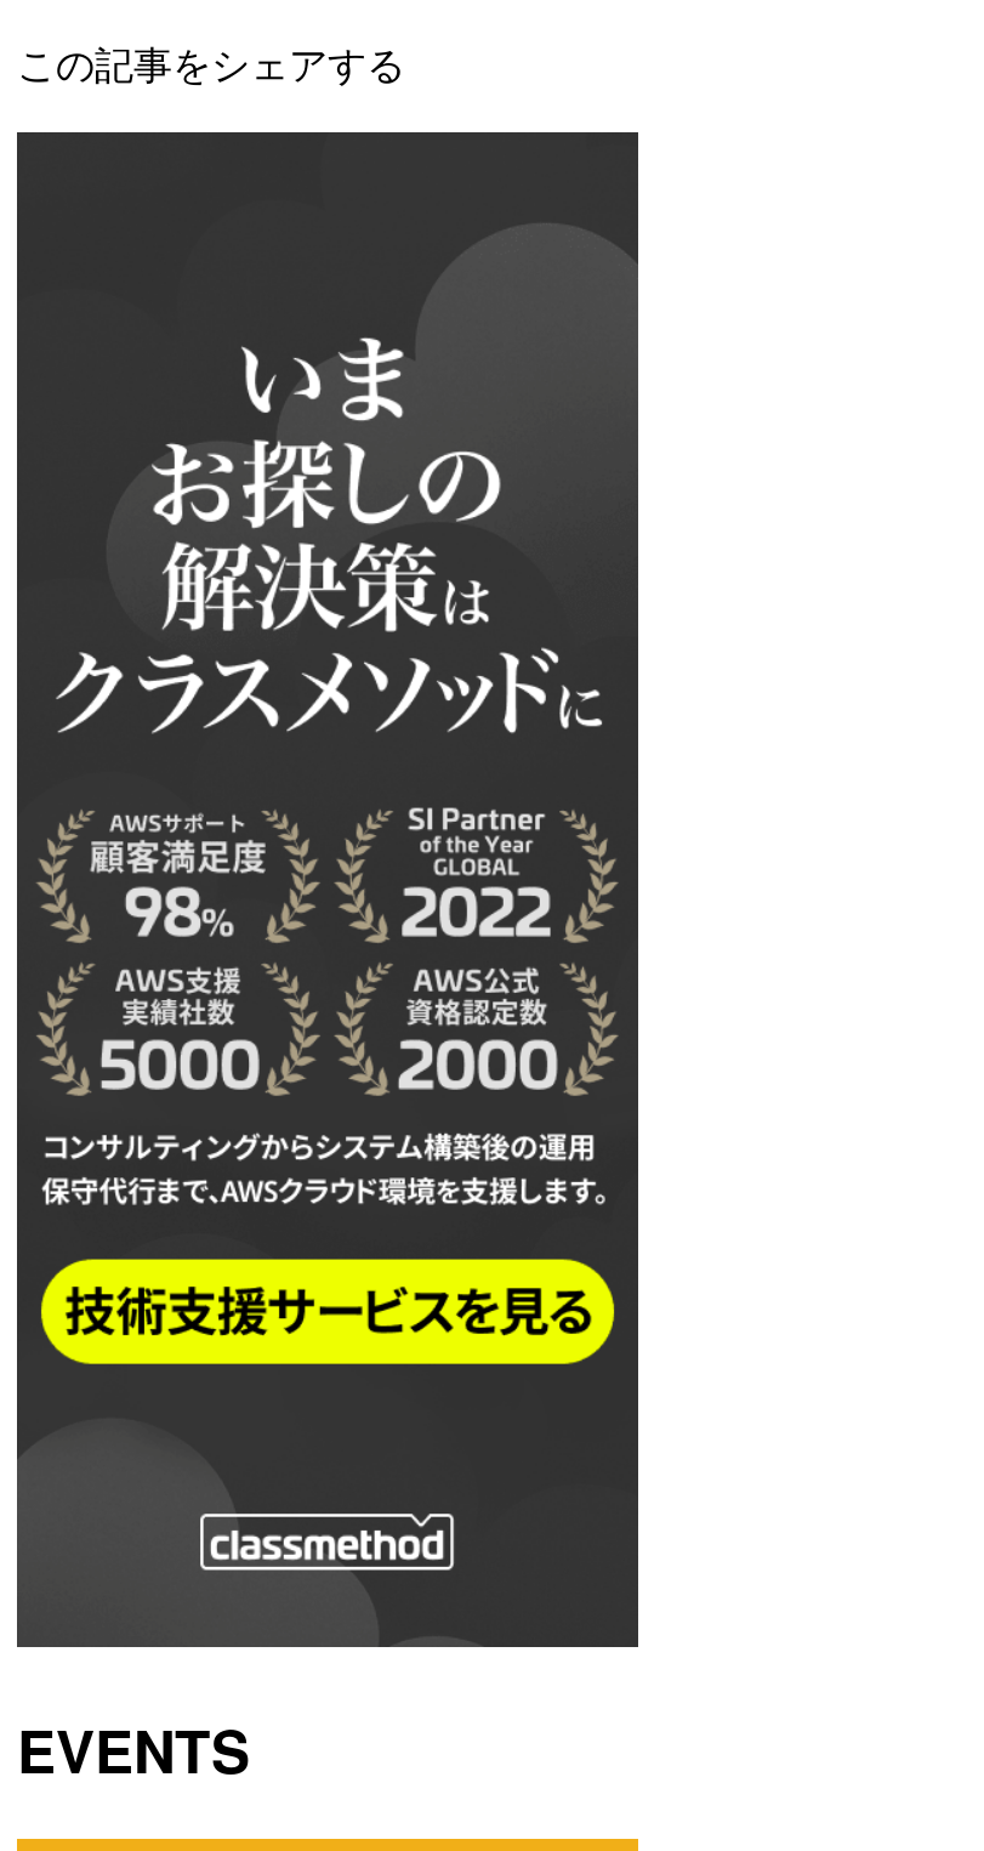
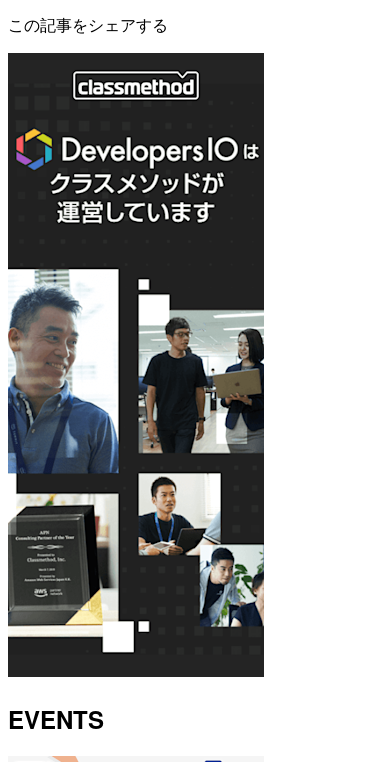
- [image]
+ [image]
